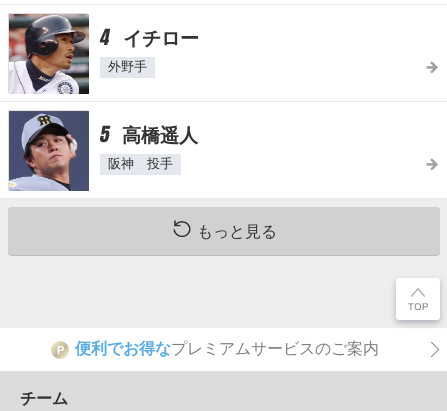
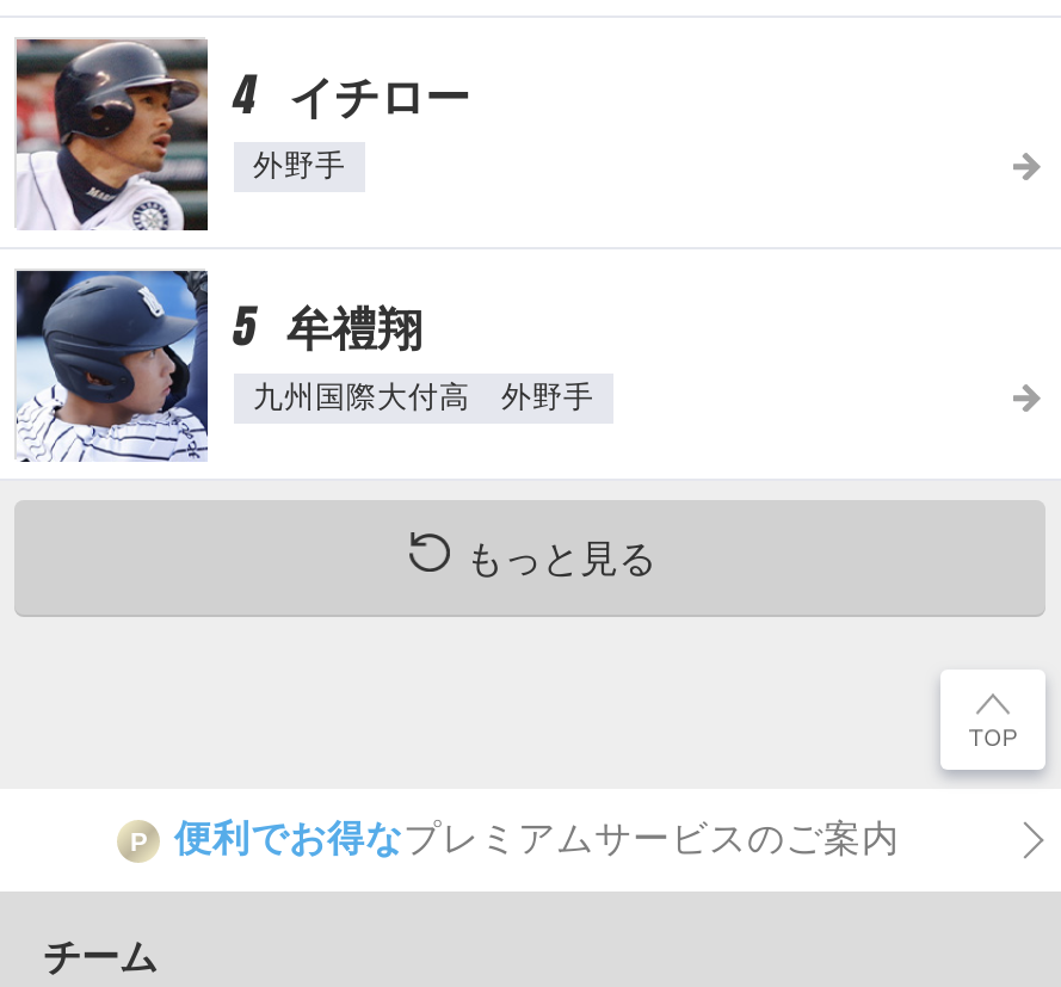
- [image]
- 5 高橋遥人
- 阪神 投手
+ [image]
+ 5 牟禮翔
+ 九州国際大付高 外野手
